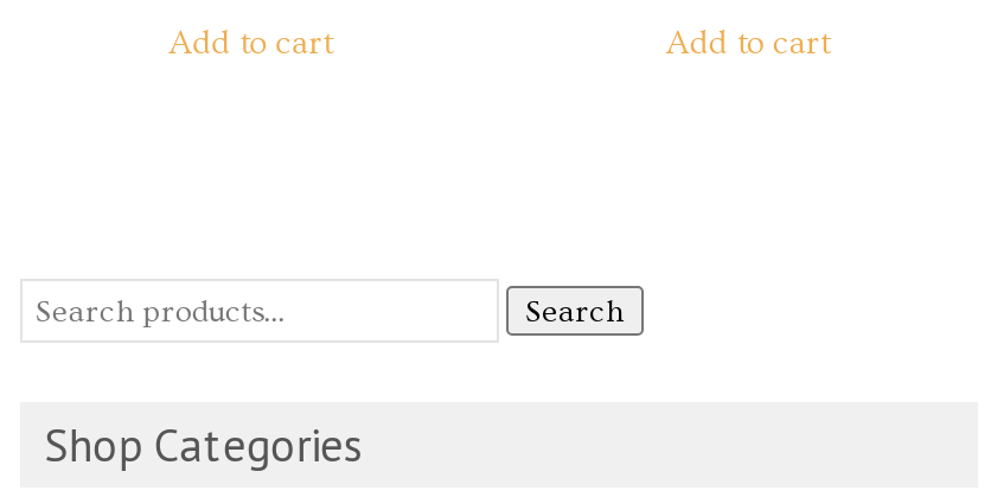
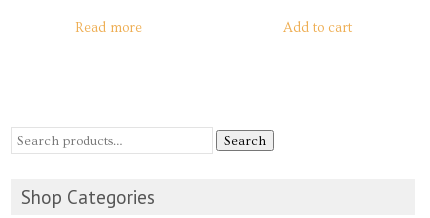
- Add to cart
+ Read more
